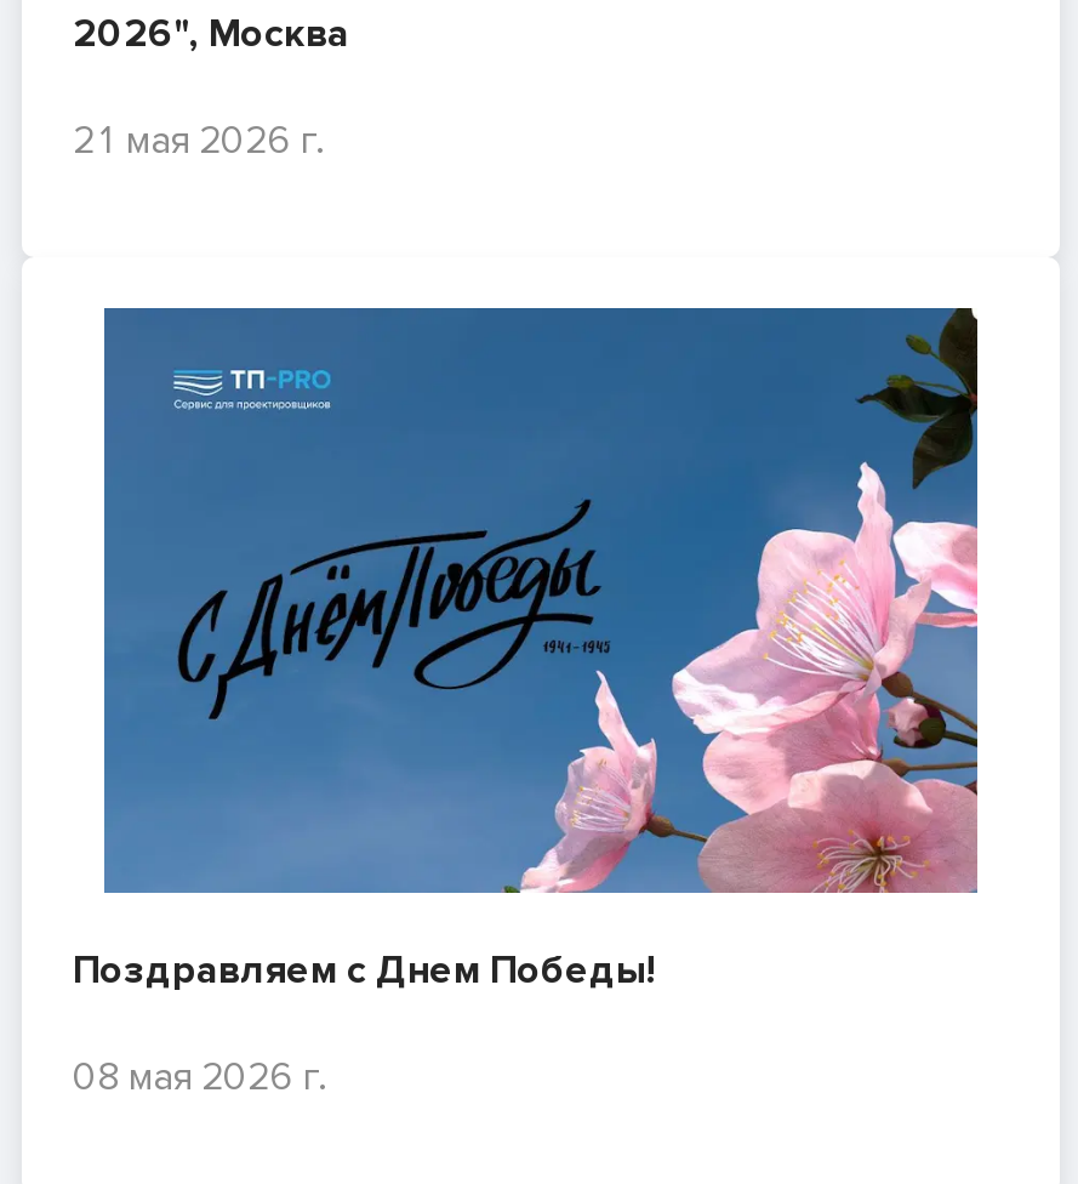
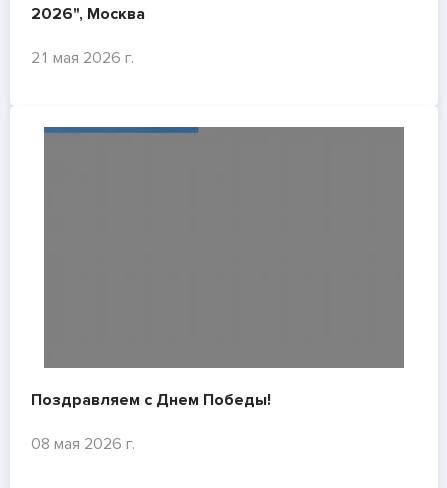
- [image]
